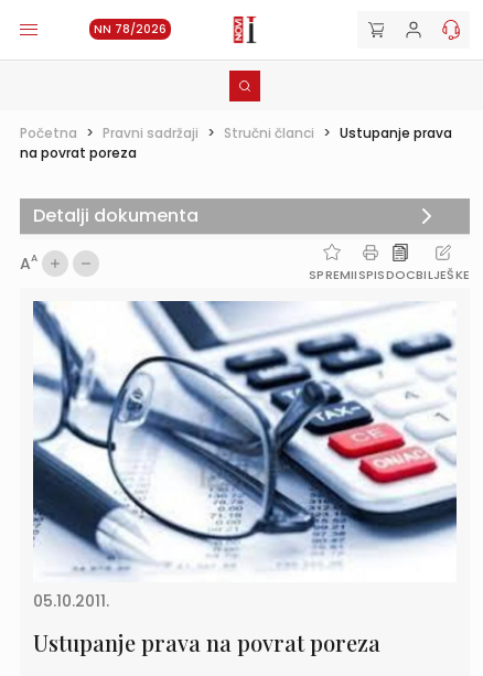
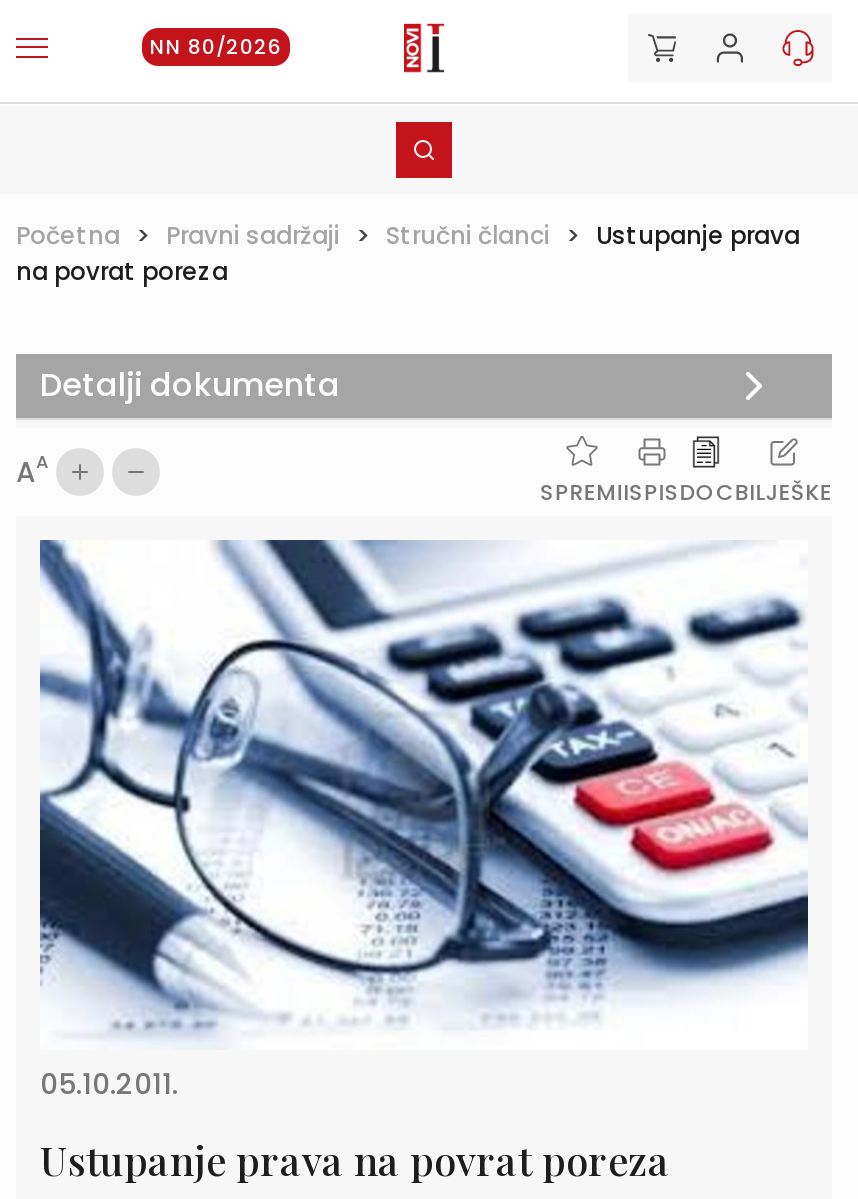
- NN 78/2026
+ NN 80/2026
